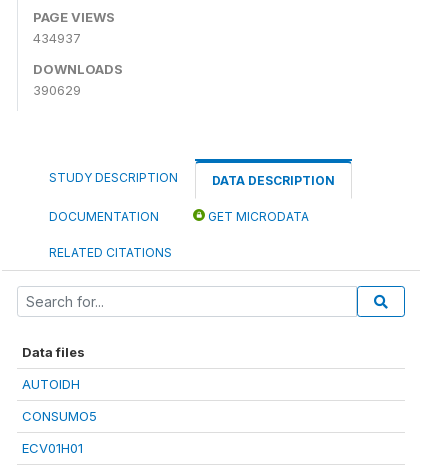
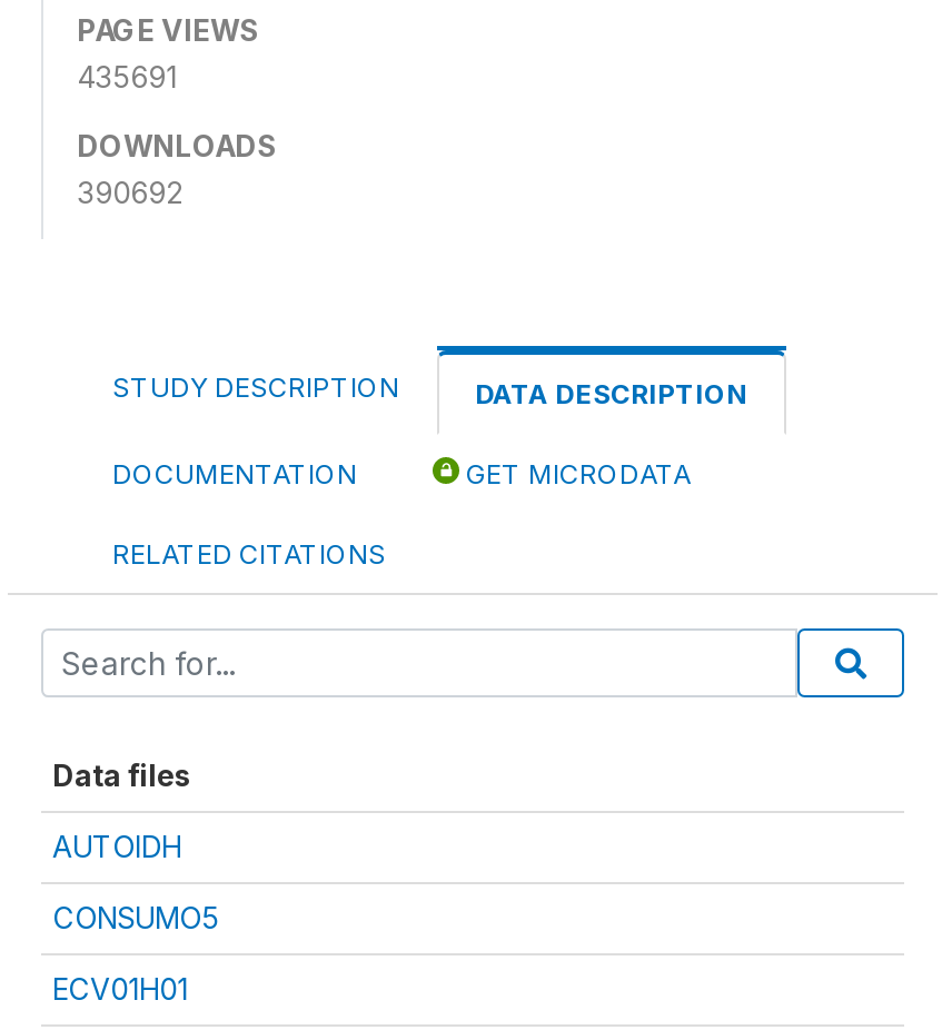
- 434937
+ 435691

- 390629
+ 390692
